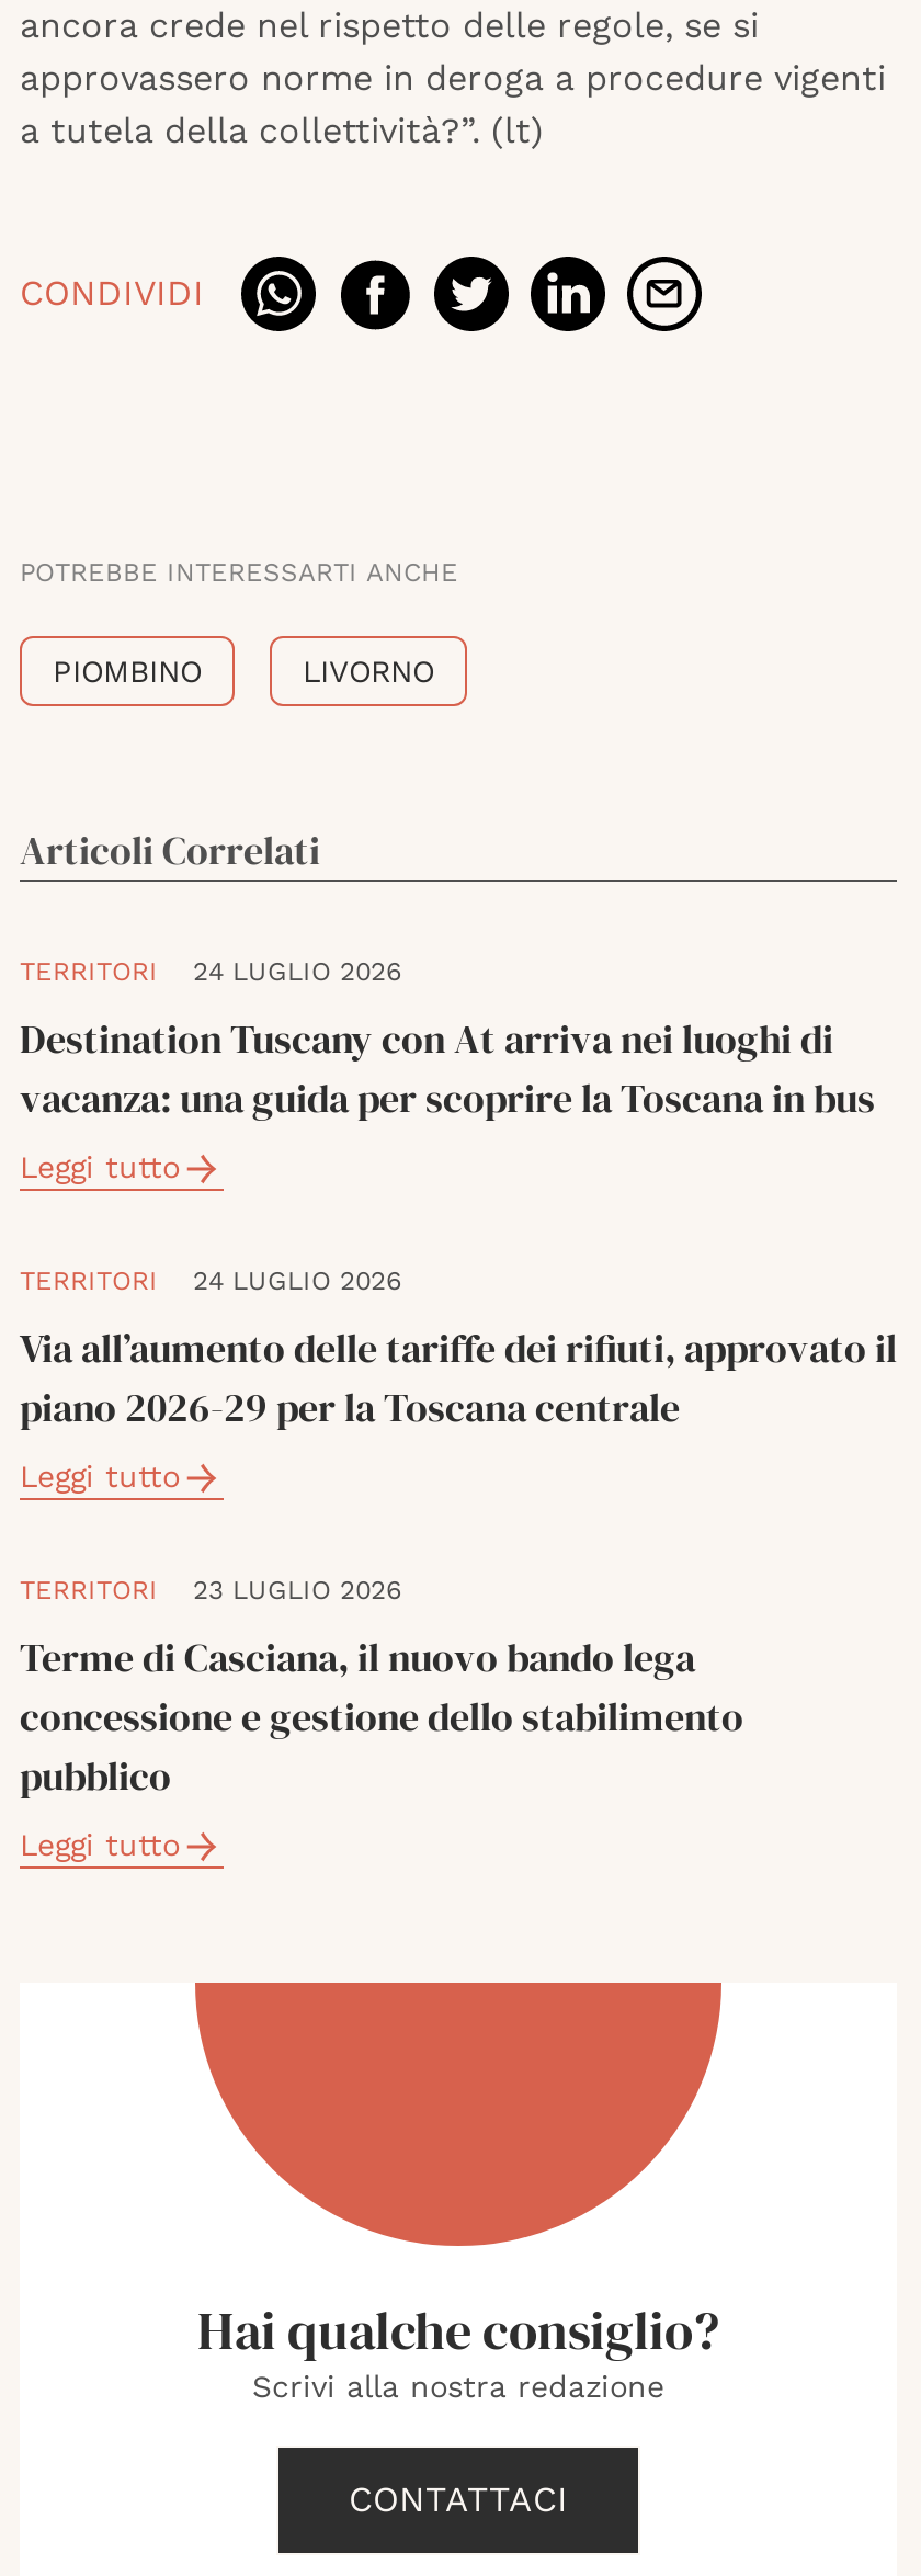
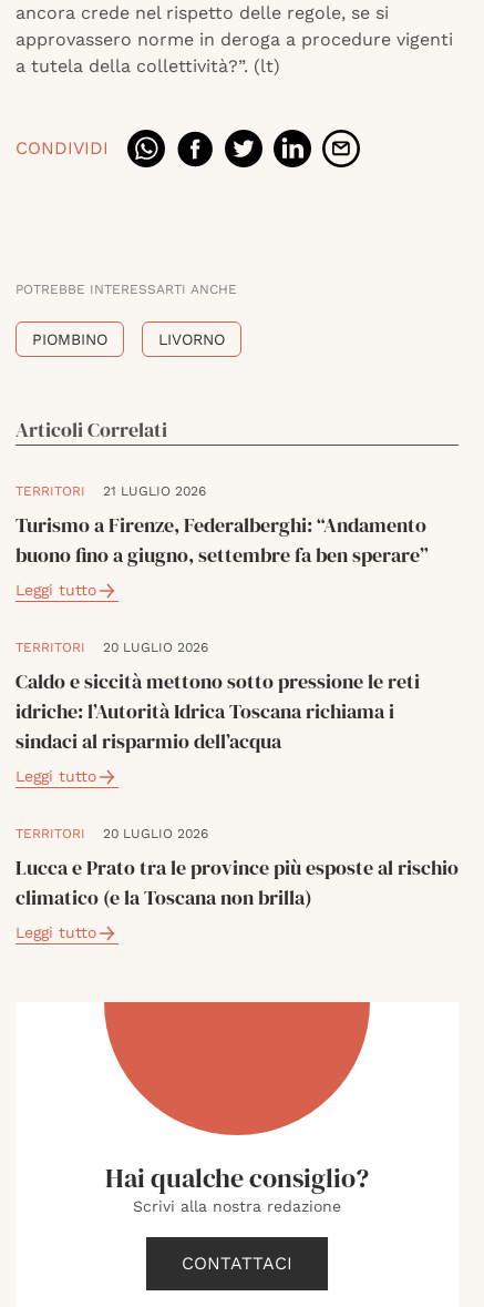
- 24 LUGLIO 2026
- Destination Tuscany con At arriva nei luoghi di
- vacanza: una guida per scoprire la Toscana in bus
+ 21 LUGLIO 2026
+ Turismo a Firenze, Federalberghi: “Andamento
+ buono fino a giugno, settembre fa ben sperare”

- 24 LUGLIO 2026
- Via all’aumento delle tariffe dei rifiuti, approvato il
- piano 2026-29 per la Toscana centrale
+ 20 LUGLIO 2026
+ Caldo e siccità mettono sotto pressione le reti
+ idriche: l’Autorità Idrica Toscana richiama i
+ sindaci al risparmio dell’acqua

moved down: Leggi tutto | TERRITORI

- 23 LUGLIO 2026
- Terme di Casciana, il nuovo bando lega
- concessione e gestione dello stabilimento
- pubblico
+ 20 LUGLIO 2026
+ Lucca e Prato tra le province più esposte al rischio
+ climatico (e la Toscana non brilla)
